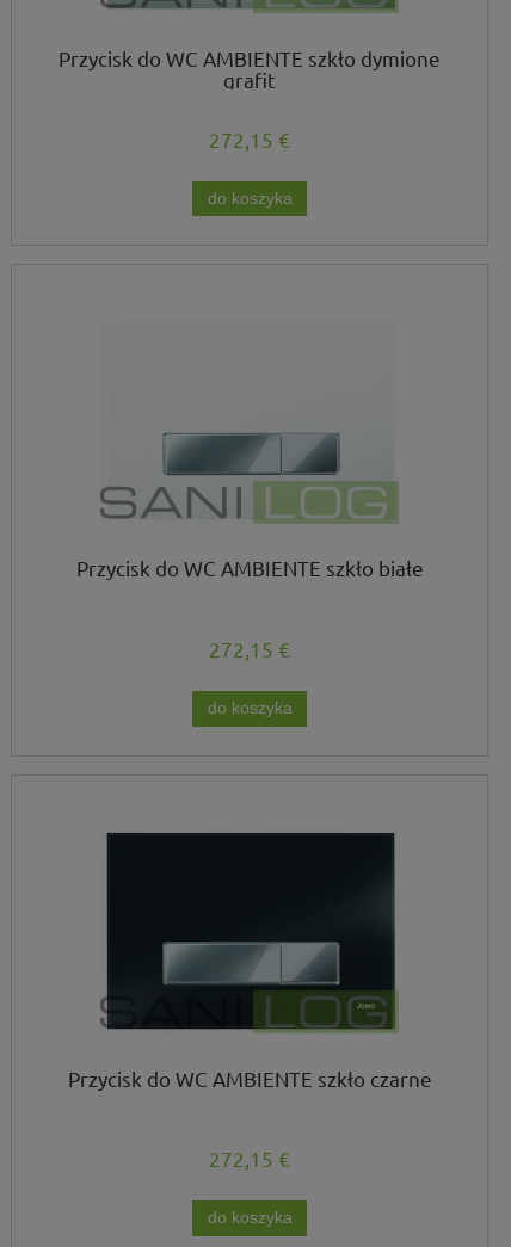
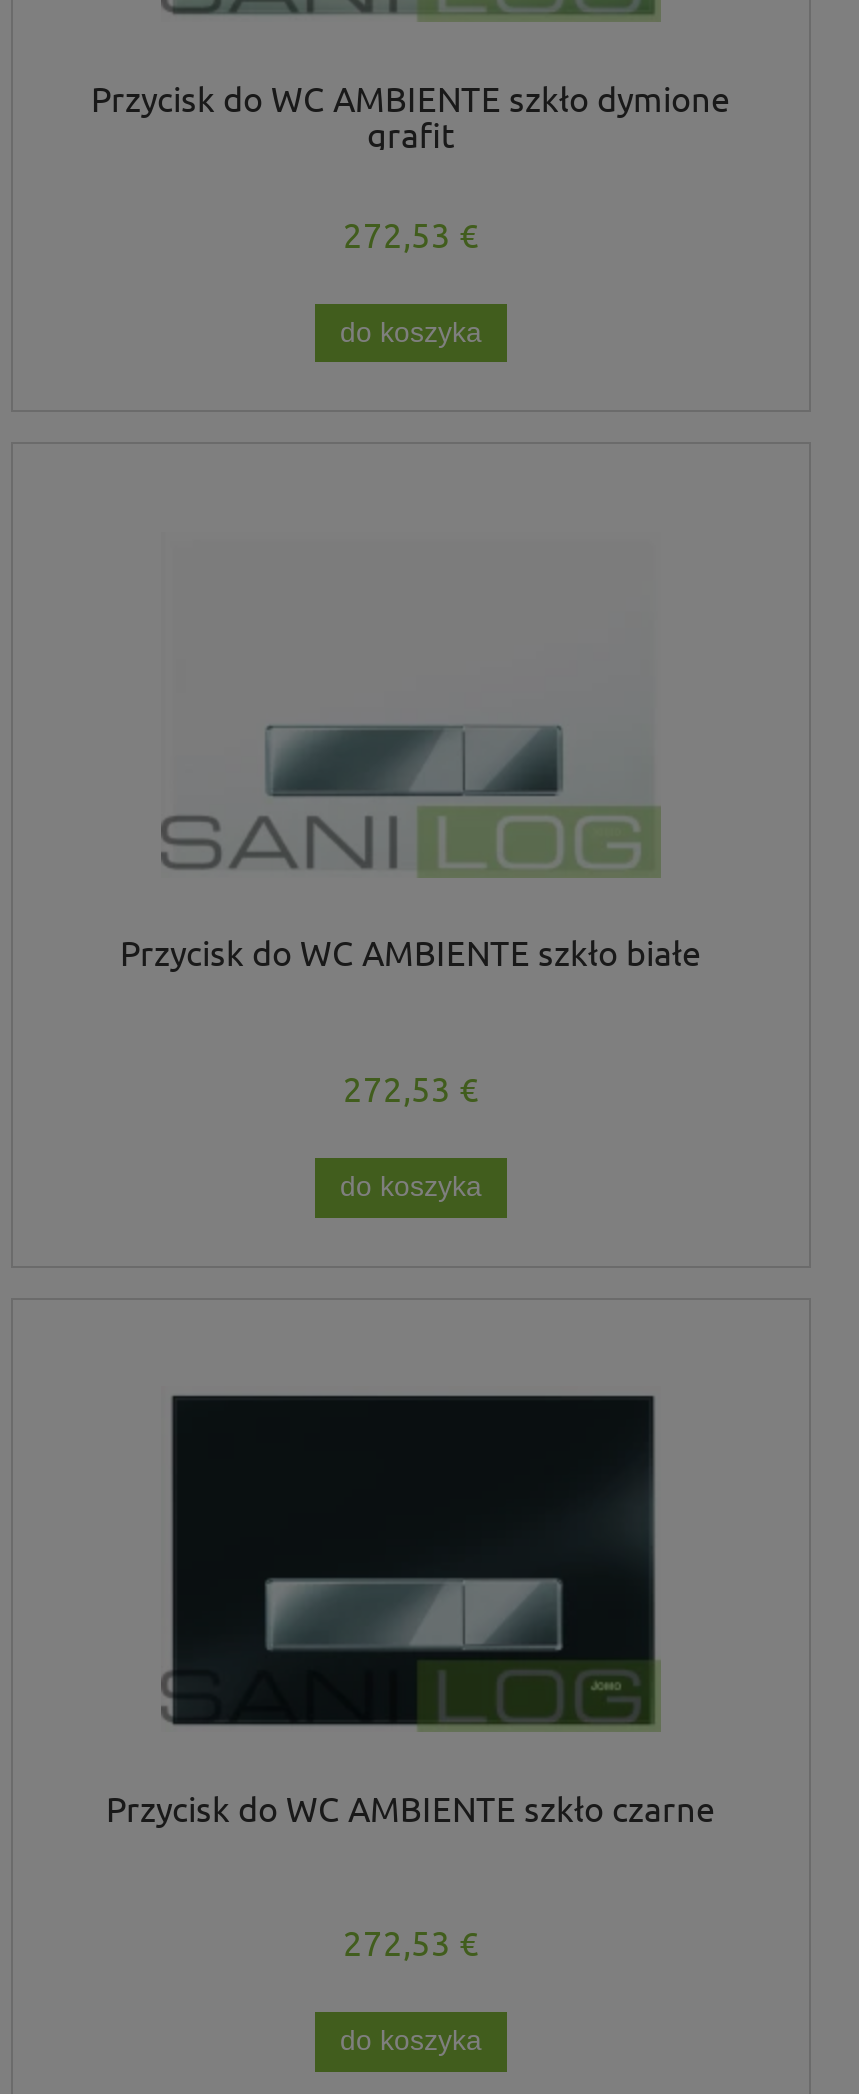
- 272,15 €
+ 272,53 €

- 272,15 €
+ 272,53 €

- 272,15 €
+ 272,53 €
